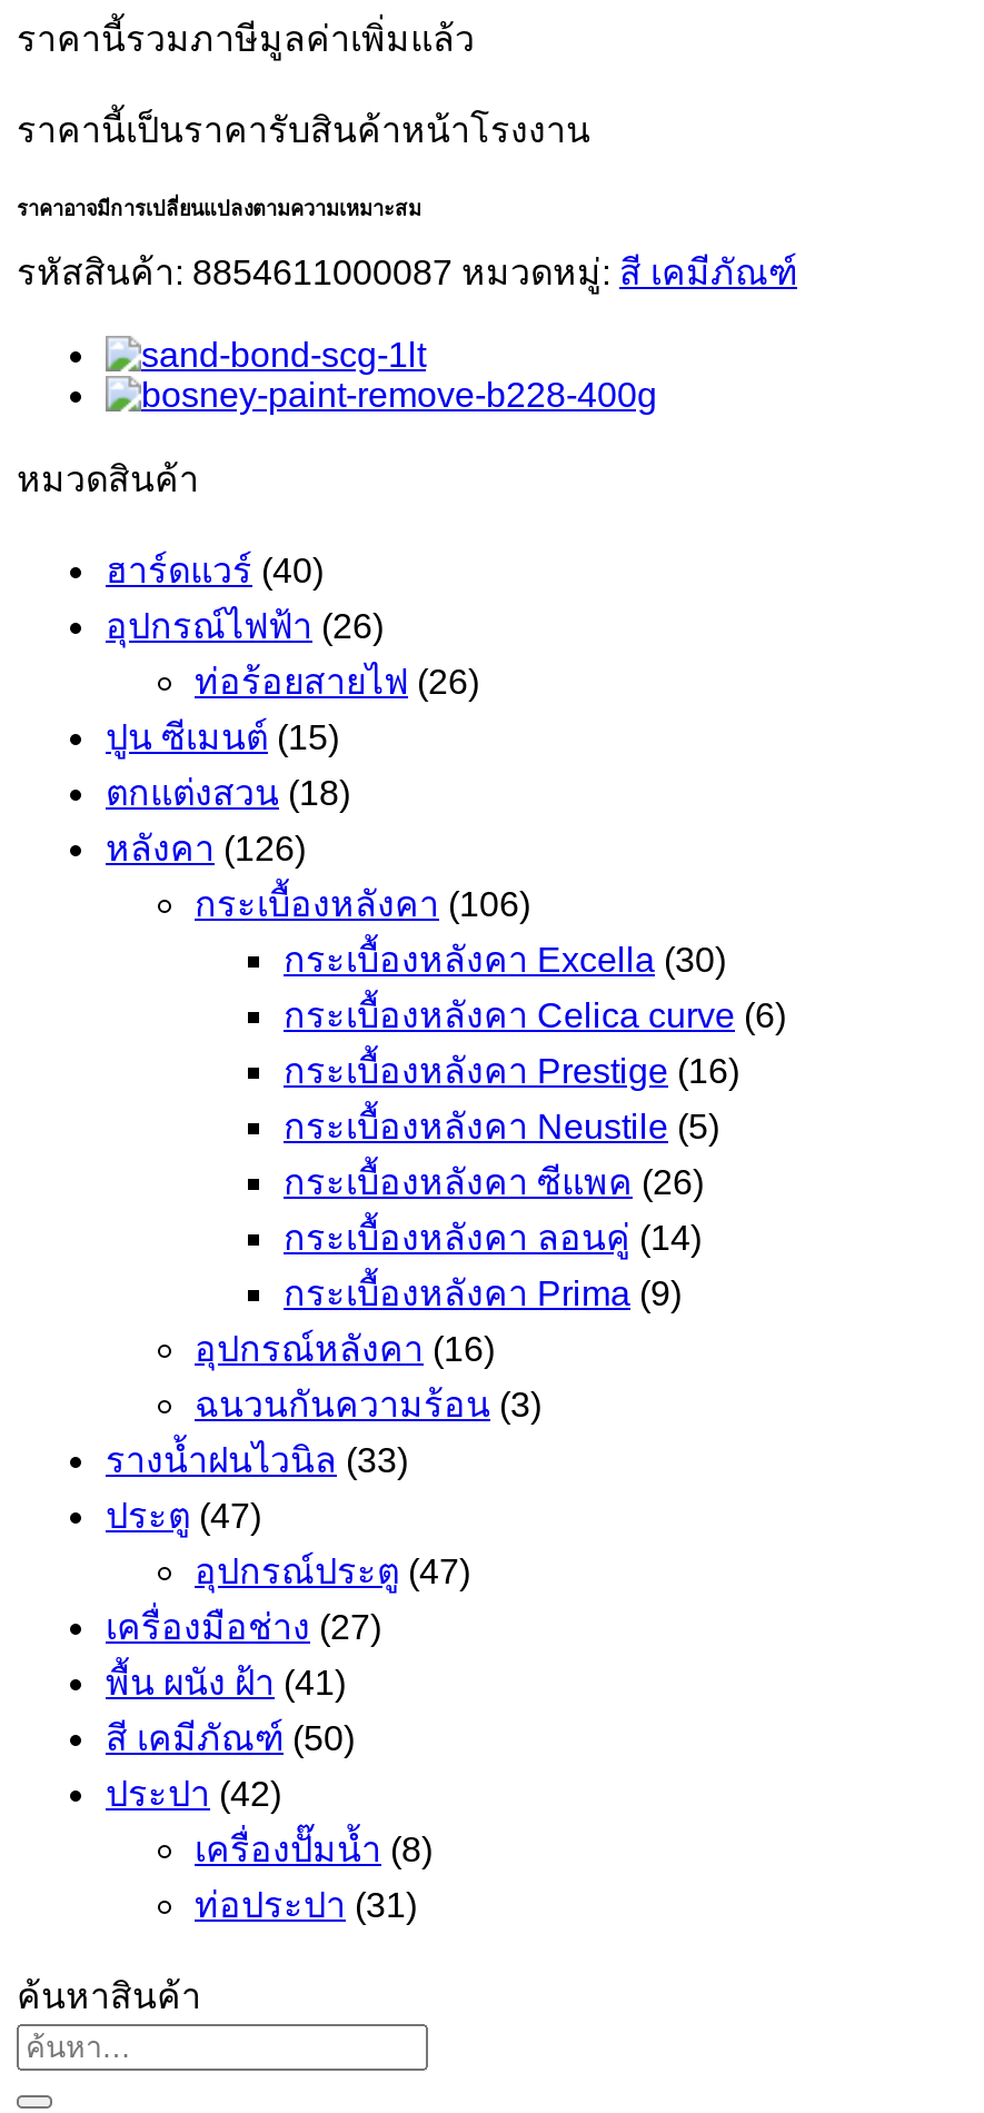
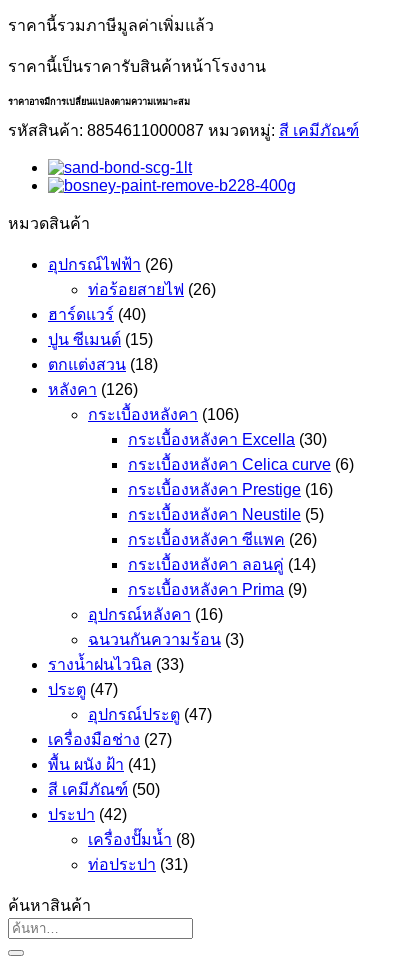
moved down: ฮาร์ดแวร์ (40)

moved up: อุปกรณ์ไฟฟ้า (26) | ท่อร้อยสายไฟ (26)
